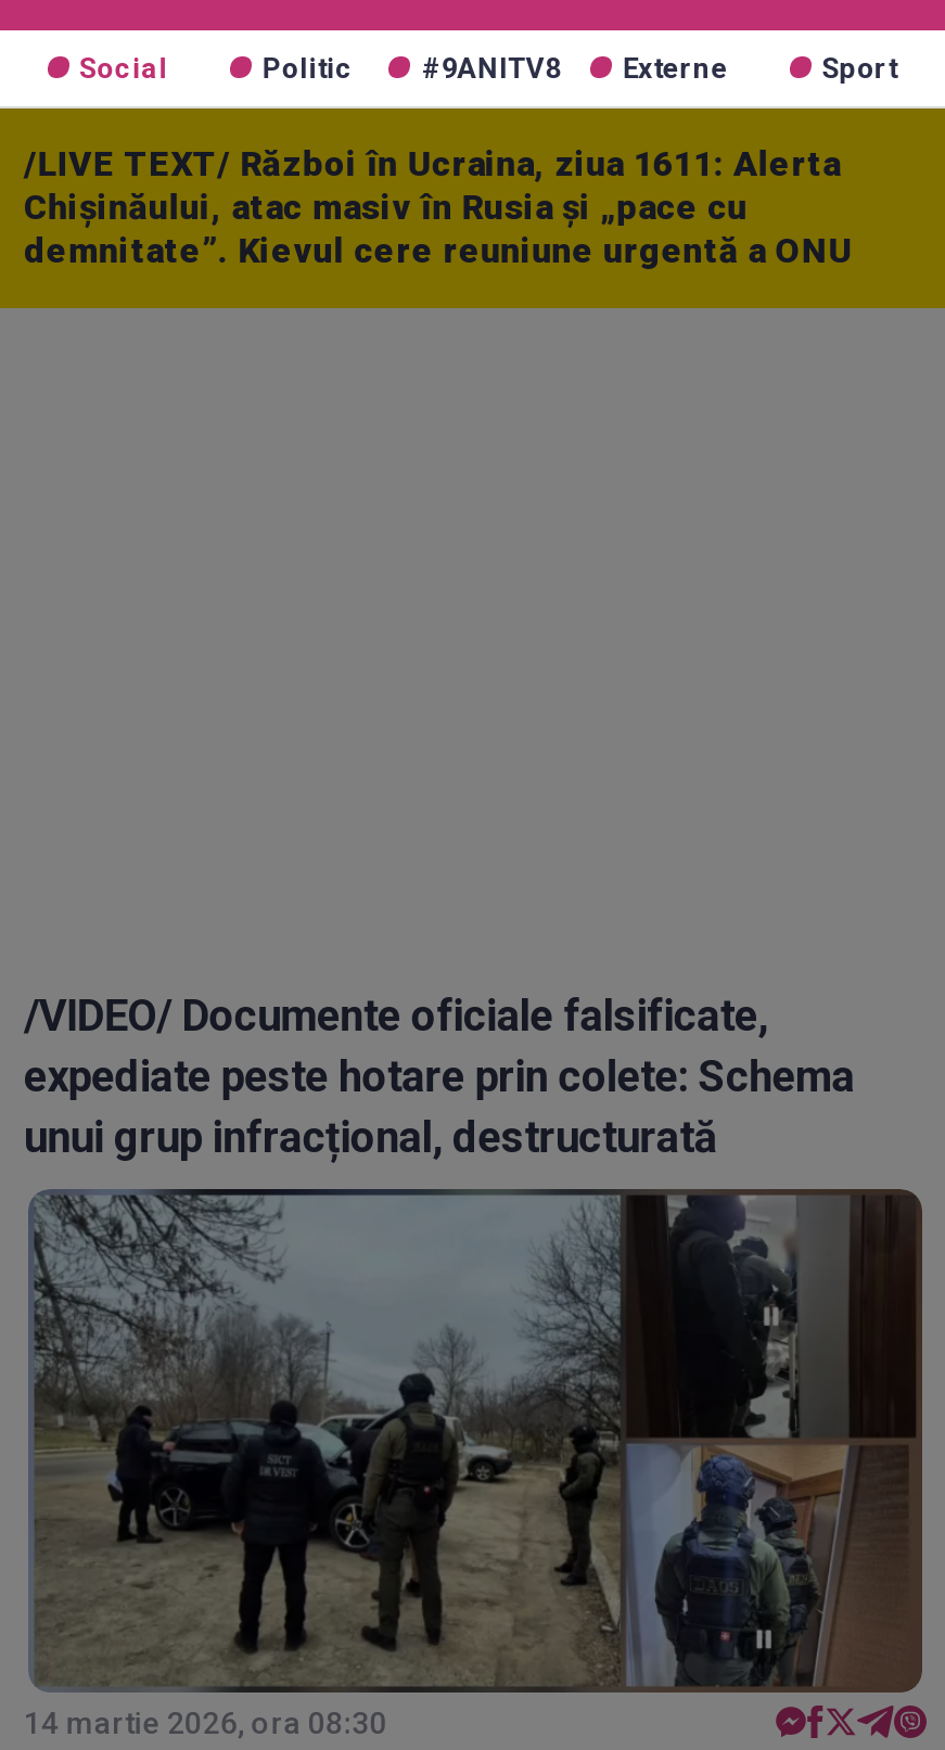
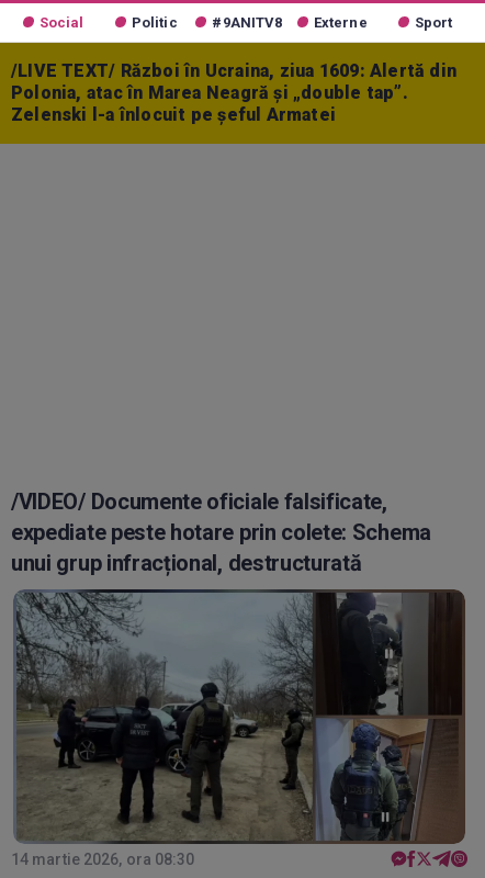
- /LIVE TEXT/ Război în Ucraina, ziua 1611: Alerta
- Chișinăului, atac masiv în Rusia și „pace cu
- demnitate”. Kievul cere reuniune urgentă a ONU
+ /LIVE TEXT/ Război în Ucraina, ziua 1609: Alertă din
+ Polonia, atac în Marea Neagră și „double tap”.
+ Zelenski l-a înlocuit pe șeful Armatei
